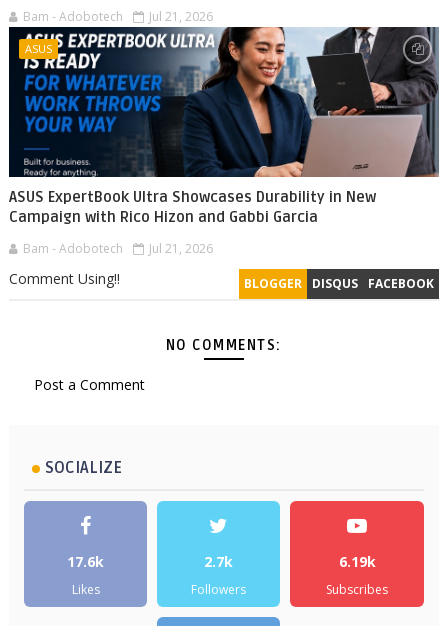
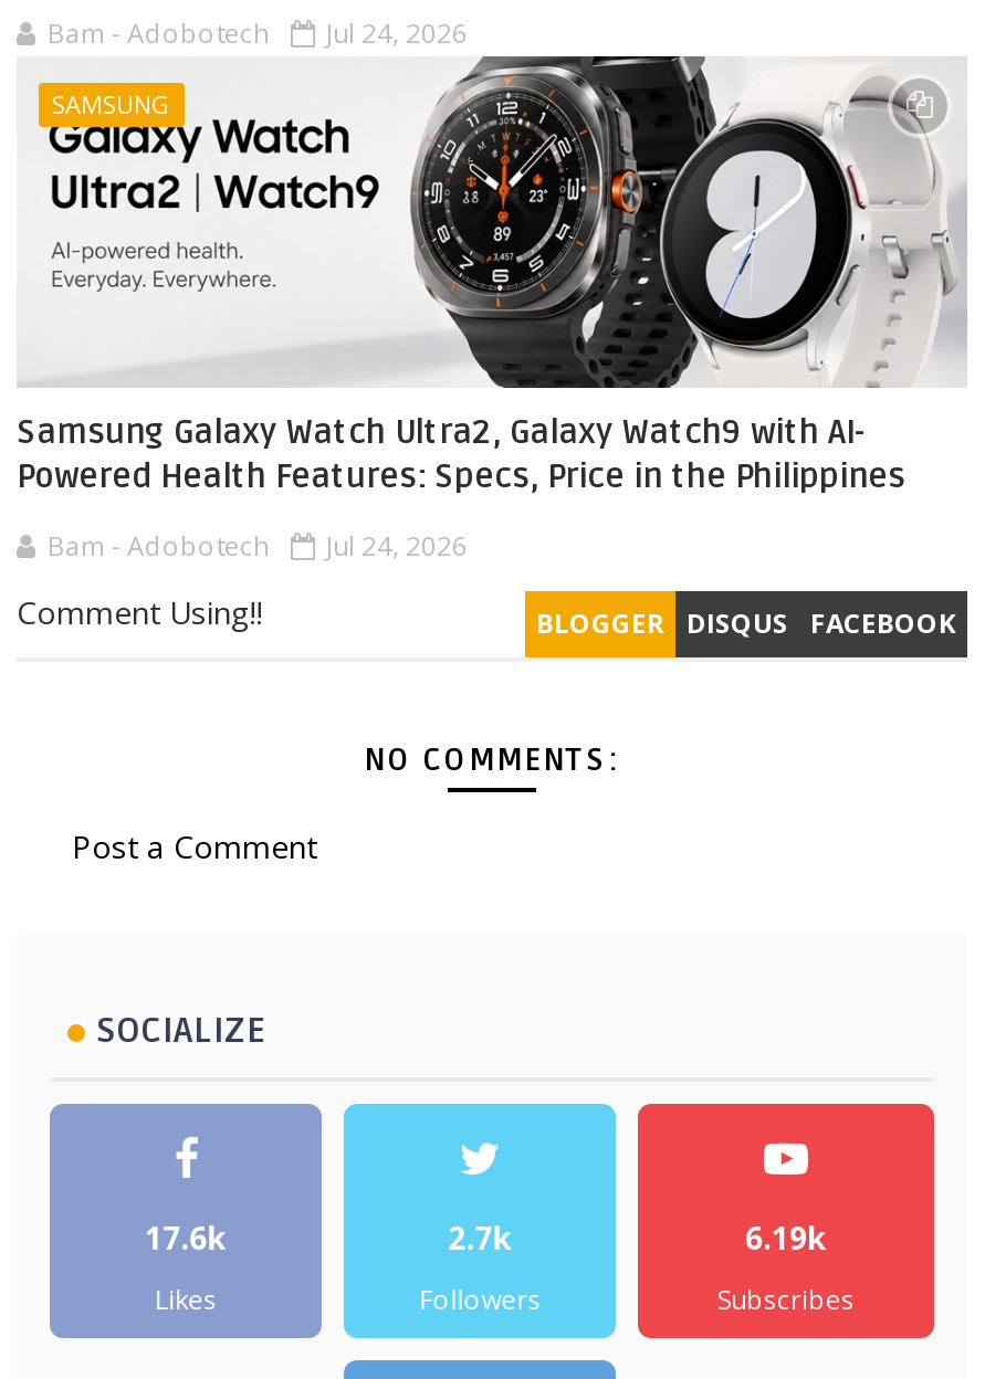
- Bam - Adobotech Jul 21, 2026
+ Bam - Adobotech Jul 24, 2026

- [image]
- ASUS
+ [image]
+ SAMSUNG

- ASUS ExpertBook Ultra Showcases Durability in New
- Campaign with Rico Hizon and Gabbi Garcia
+ Samsung Galaxy Watch Ultra2, Galaxy Watch9 with AI-
+ Powered Health Features: Specs, Price in the Philippines

- Bam - Adobotech Jul 21, 2026
+ Bam - Adobotech Jul 24, 2026
